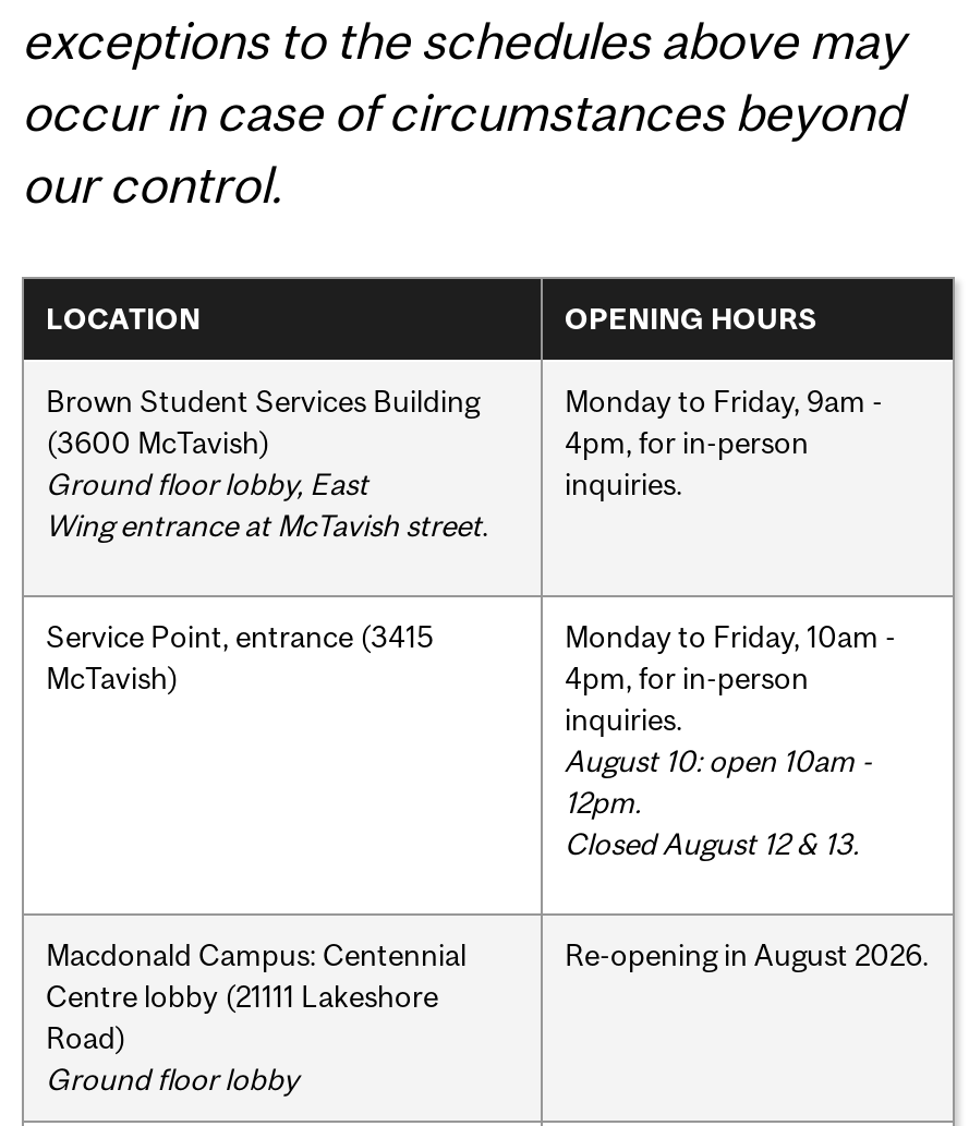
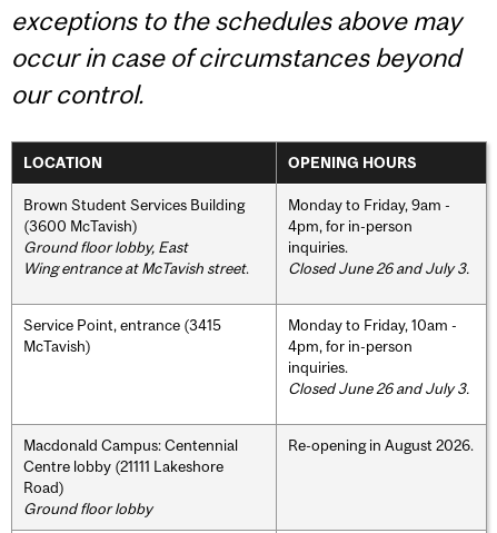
+ Closed June 26 and July 3.

- August 10: open 10am -
- 12pm.
- Closed August 12 & 13.
+ Closed June 26 and July 3.
